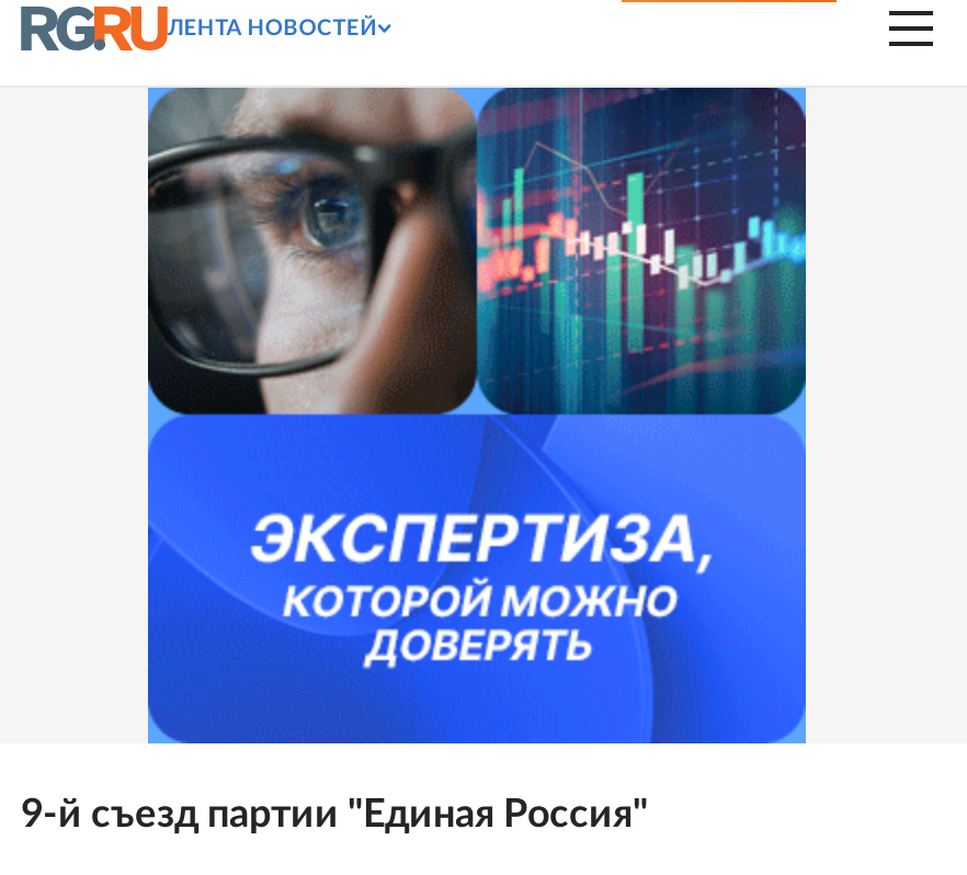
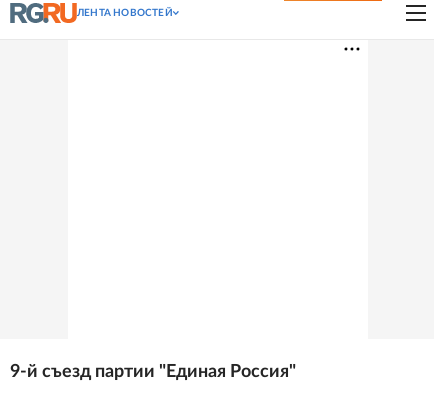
- [image]
